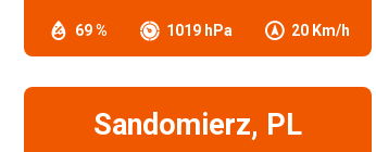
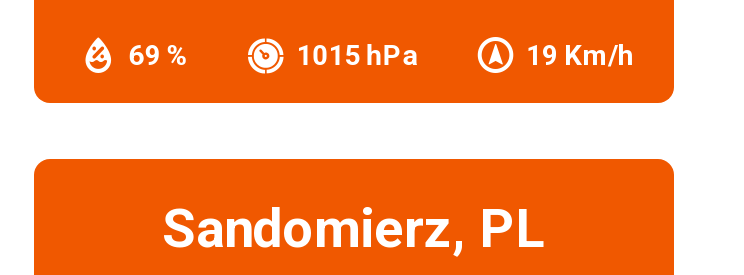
- 1019 hPa
+ 1015 hPa

- 20 Km/h
+ 19 Km/h
